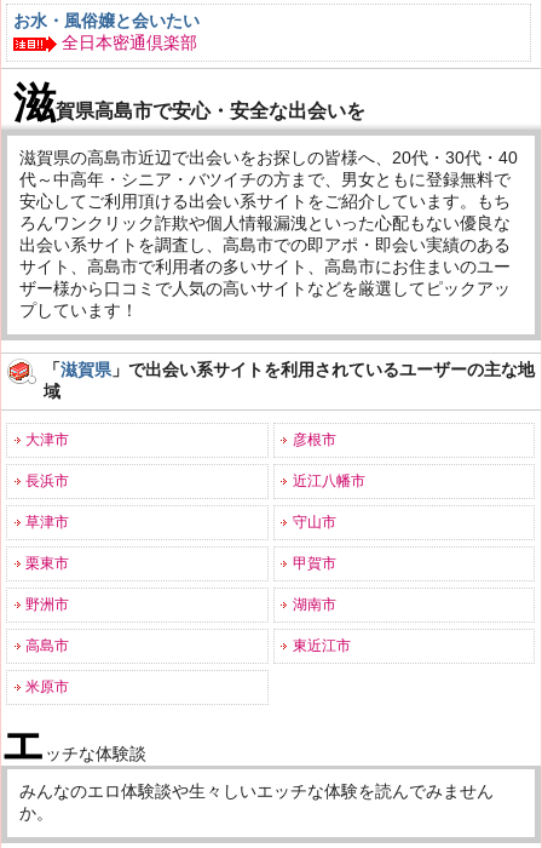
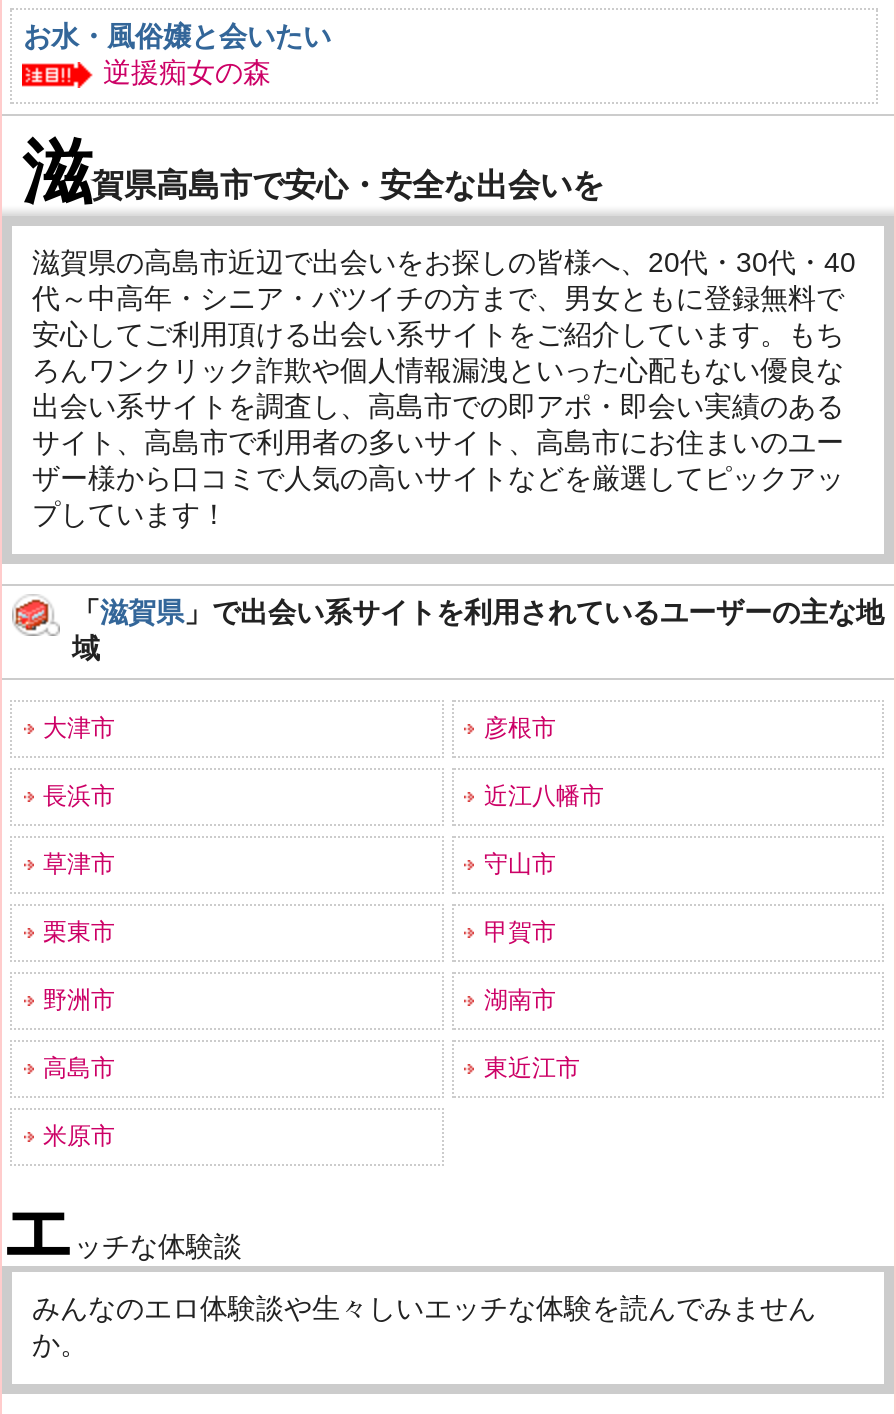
- 全日本密通倶楽部
+ 逆援痴女の森
